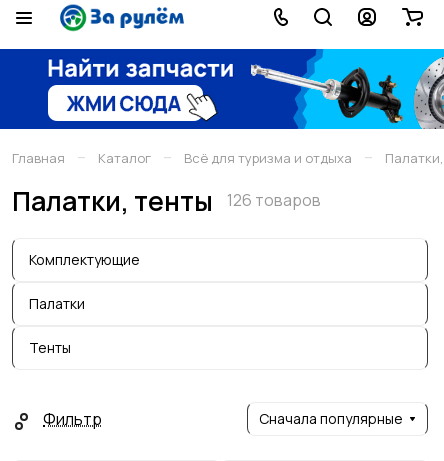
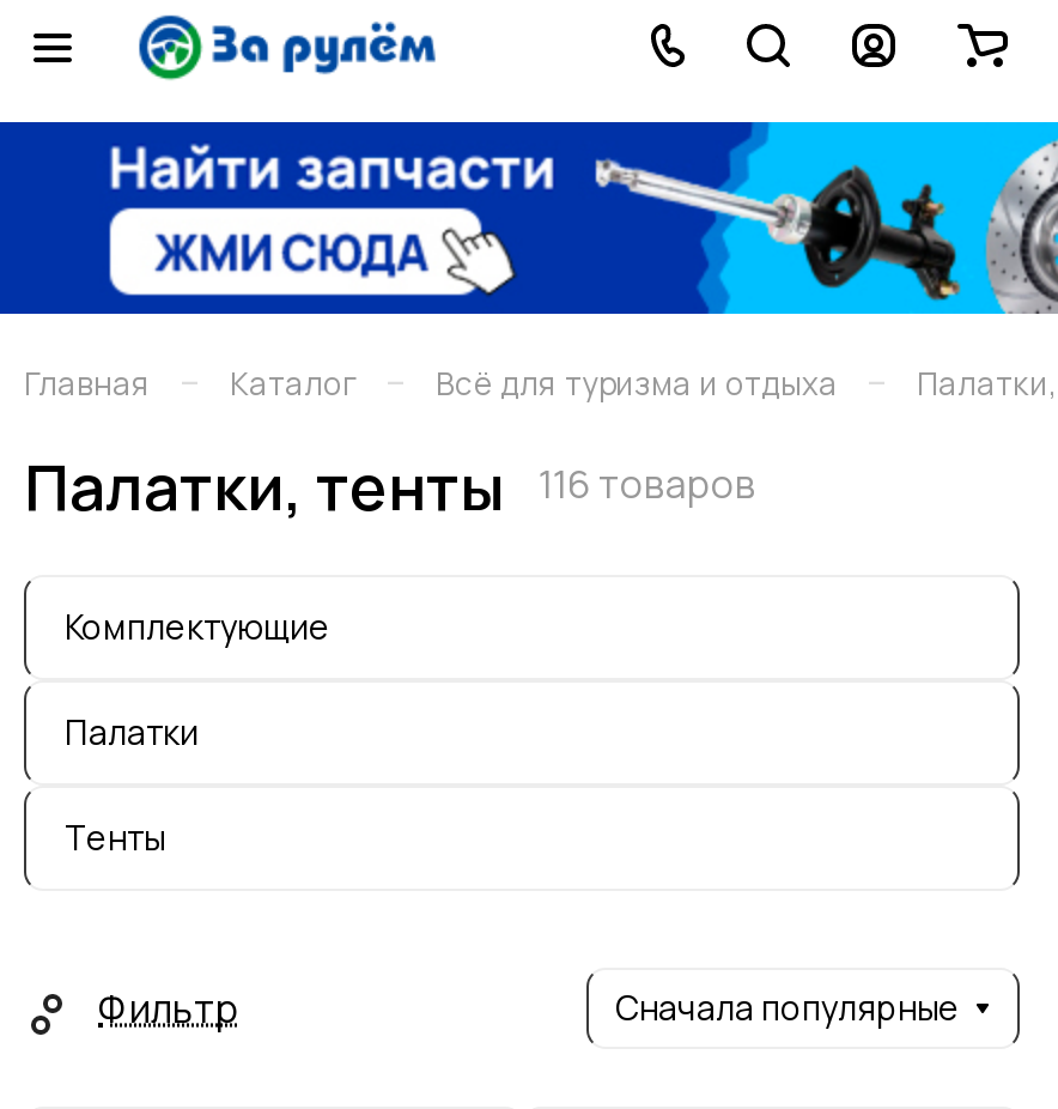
- Палатки, тенты 126 товаров
+ Палатки, тенты 116 товаров
